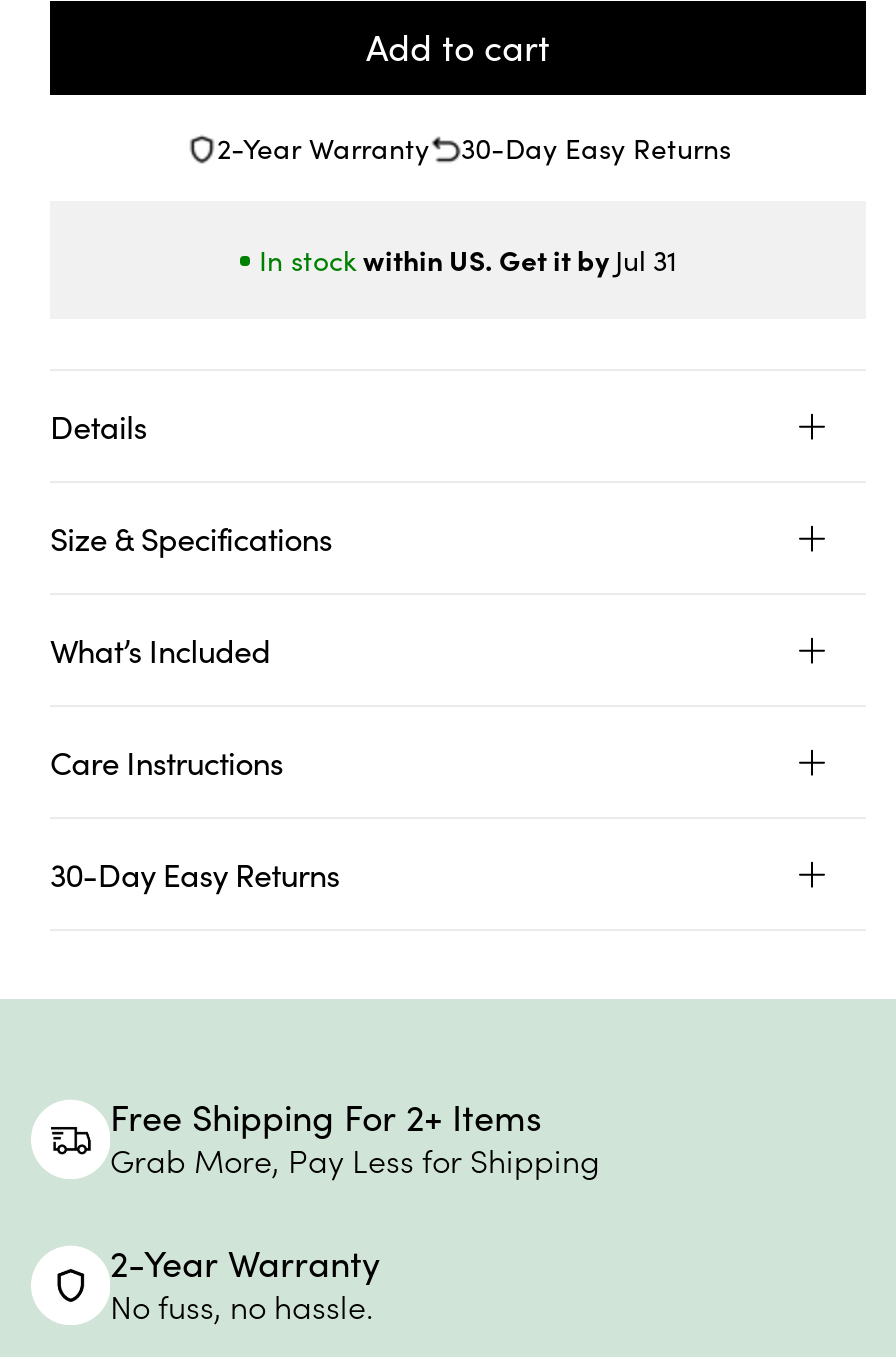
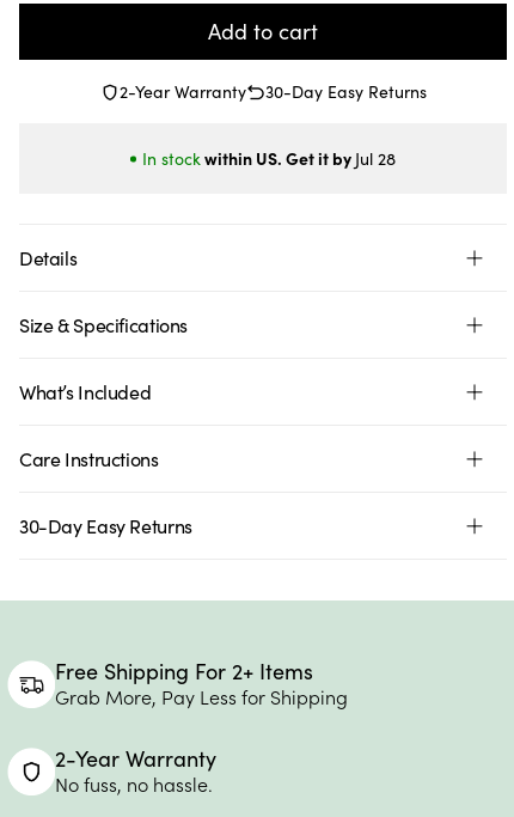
- In stock within US. Get it by Jul 31
+ In stock within US. Get it by Jul 28
